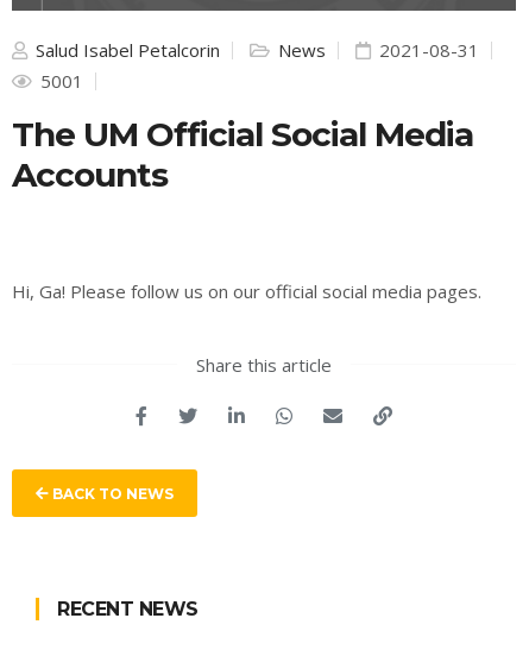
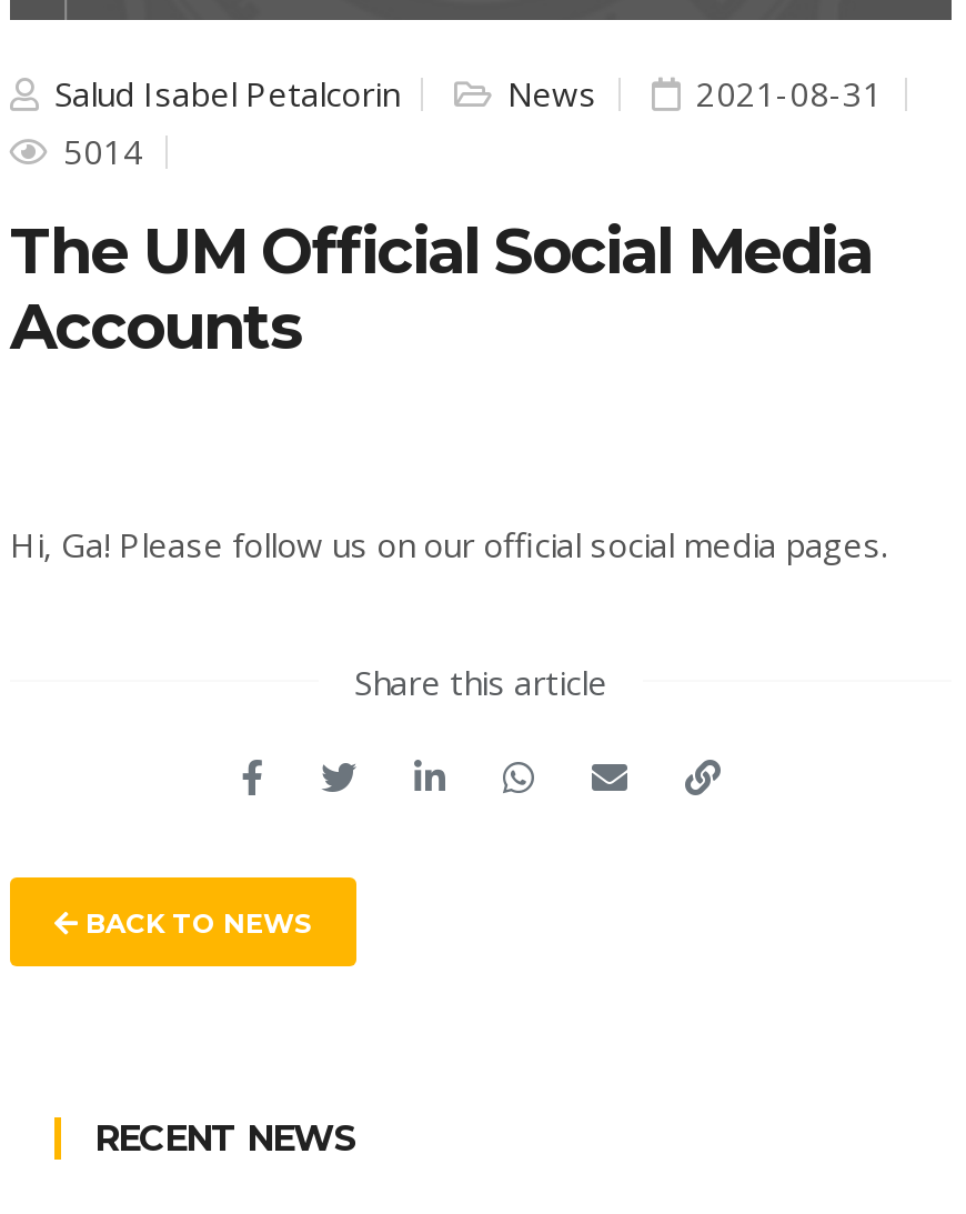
- 5001
+ 5014
